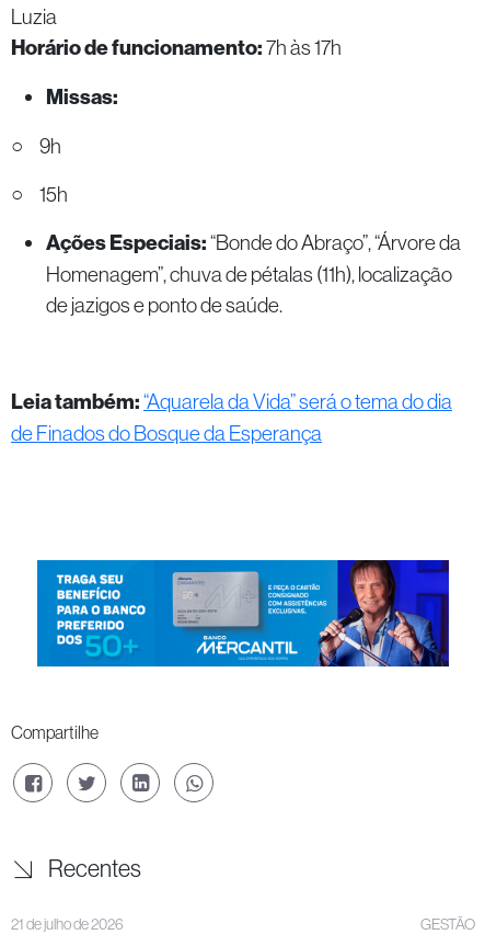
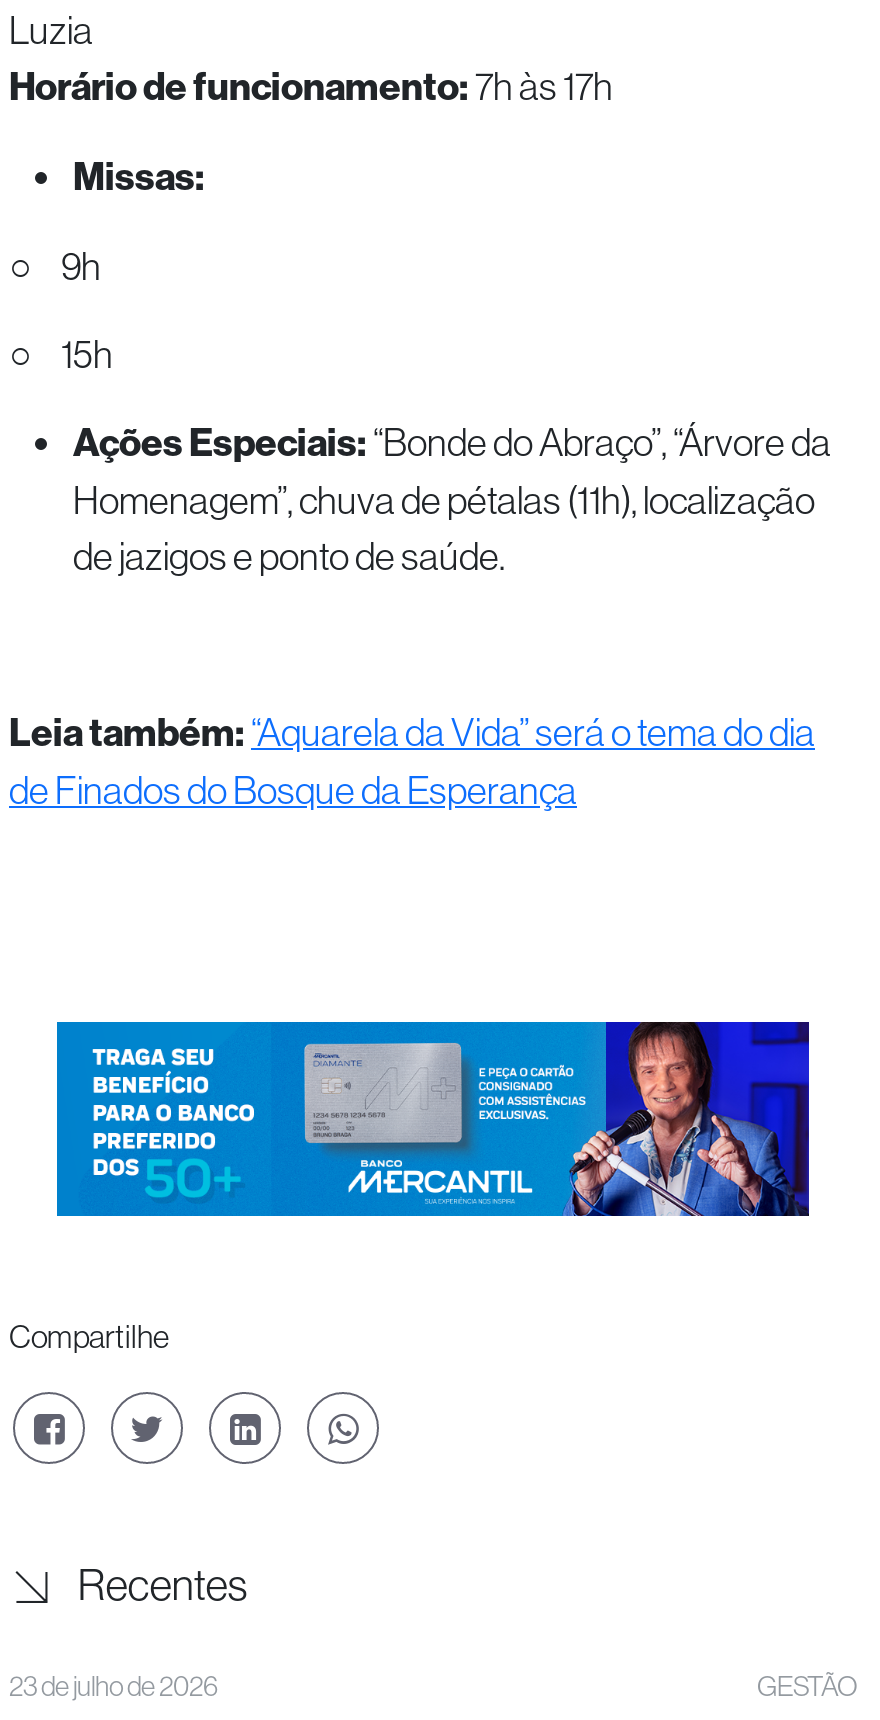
- 21 de julho de 2026
+ 23 de julho de 2026
